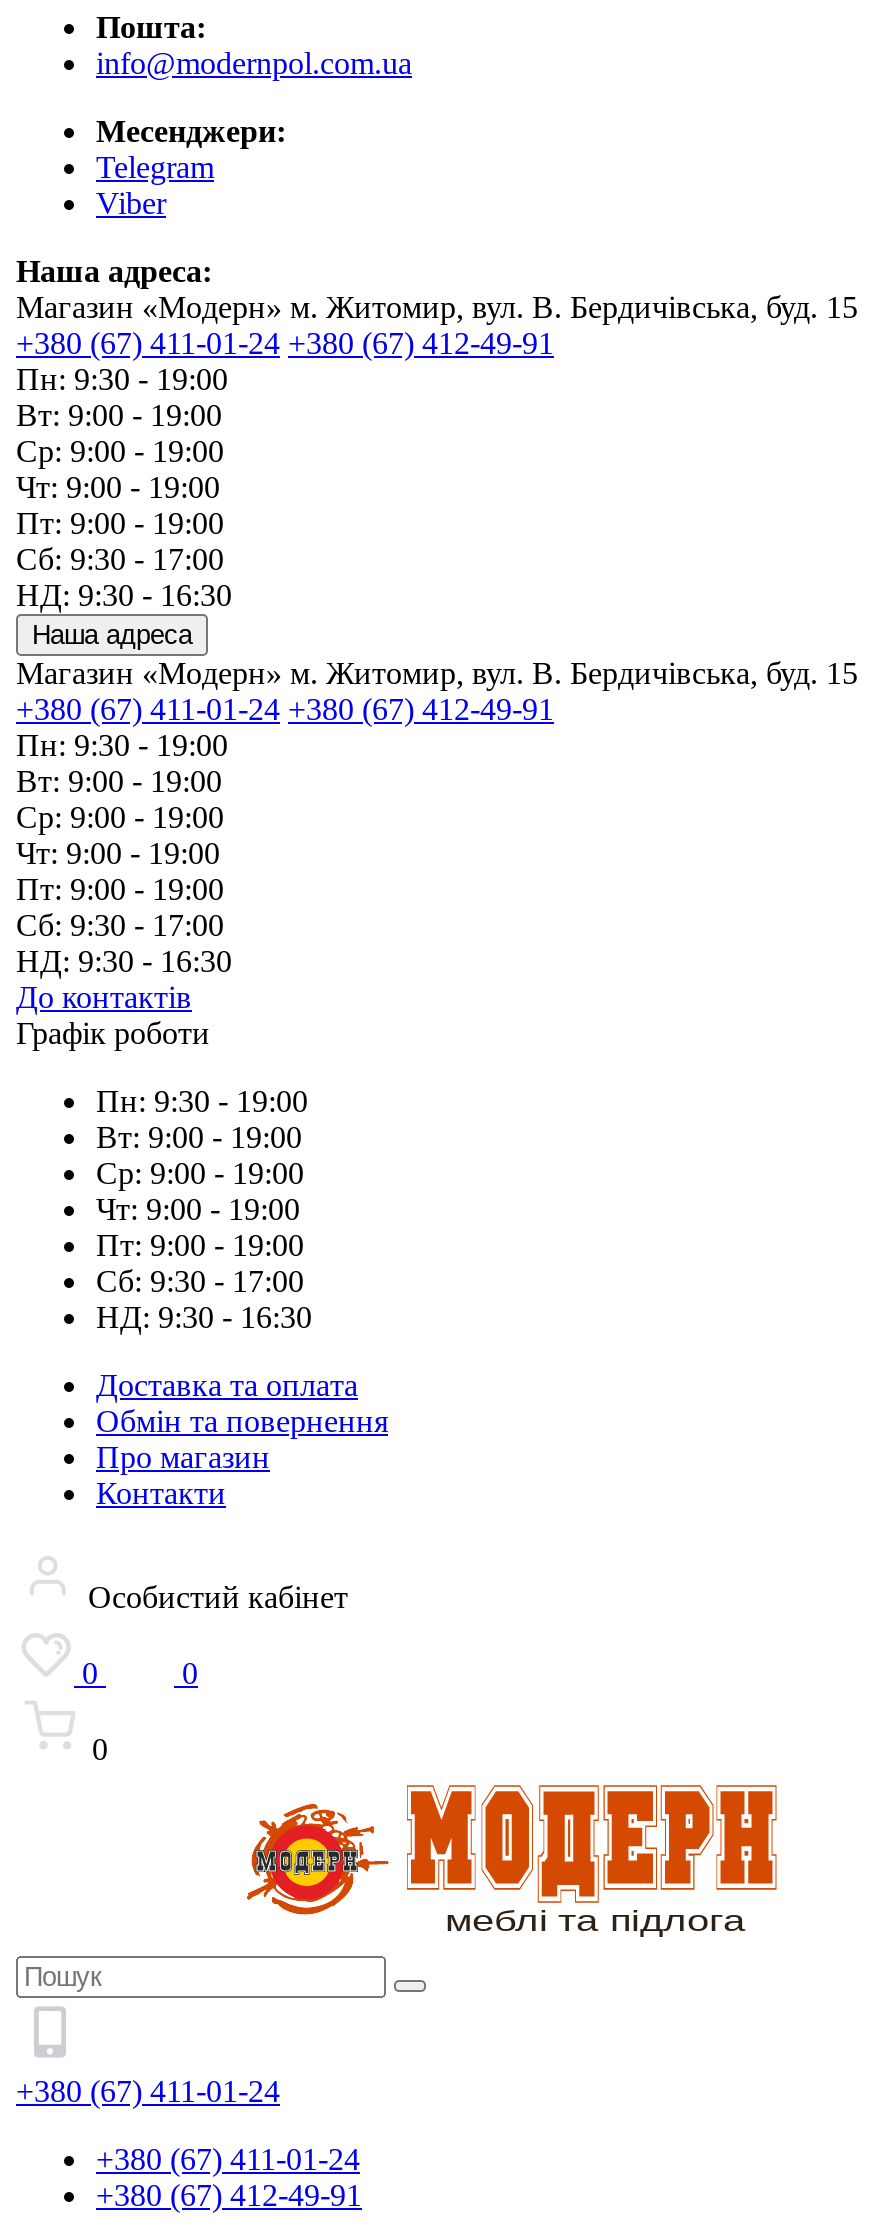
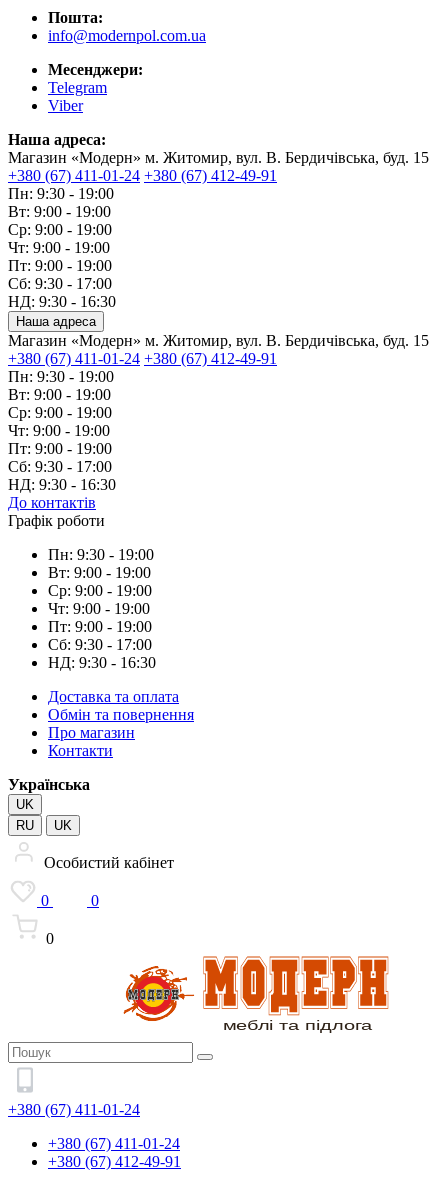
+ Українська
+ UK
+ RU
+ UK
